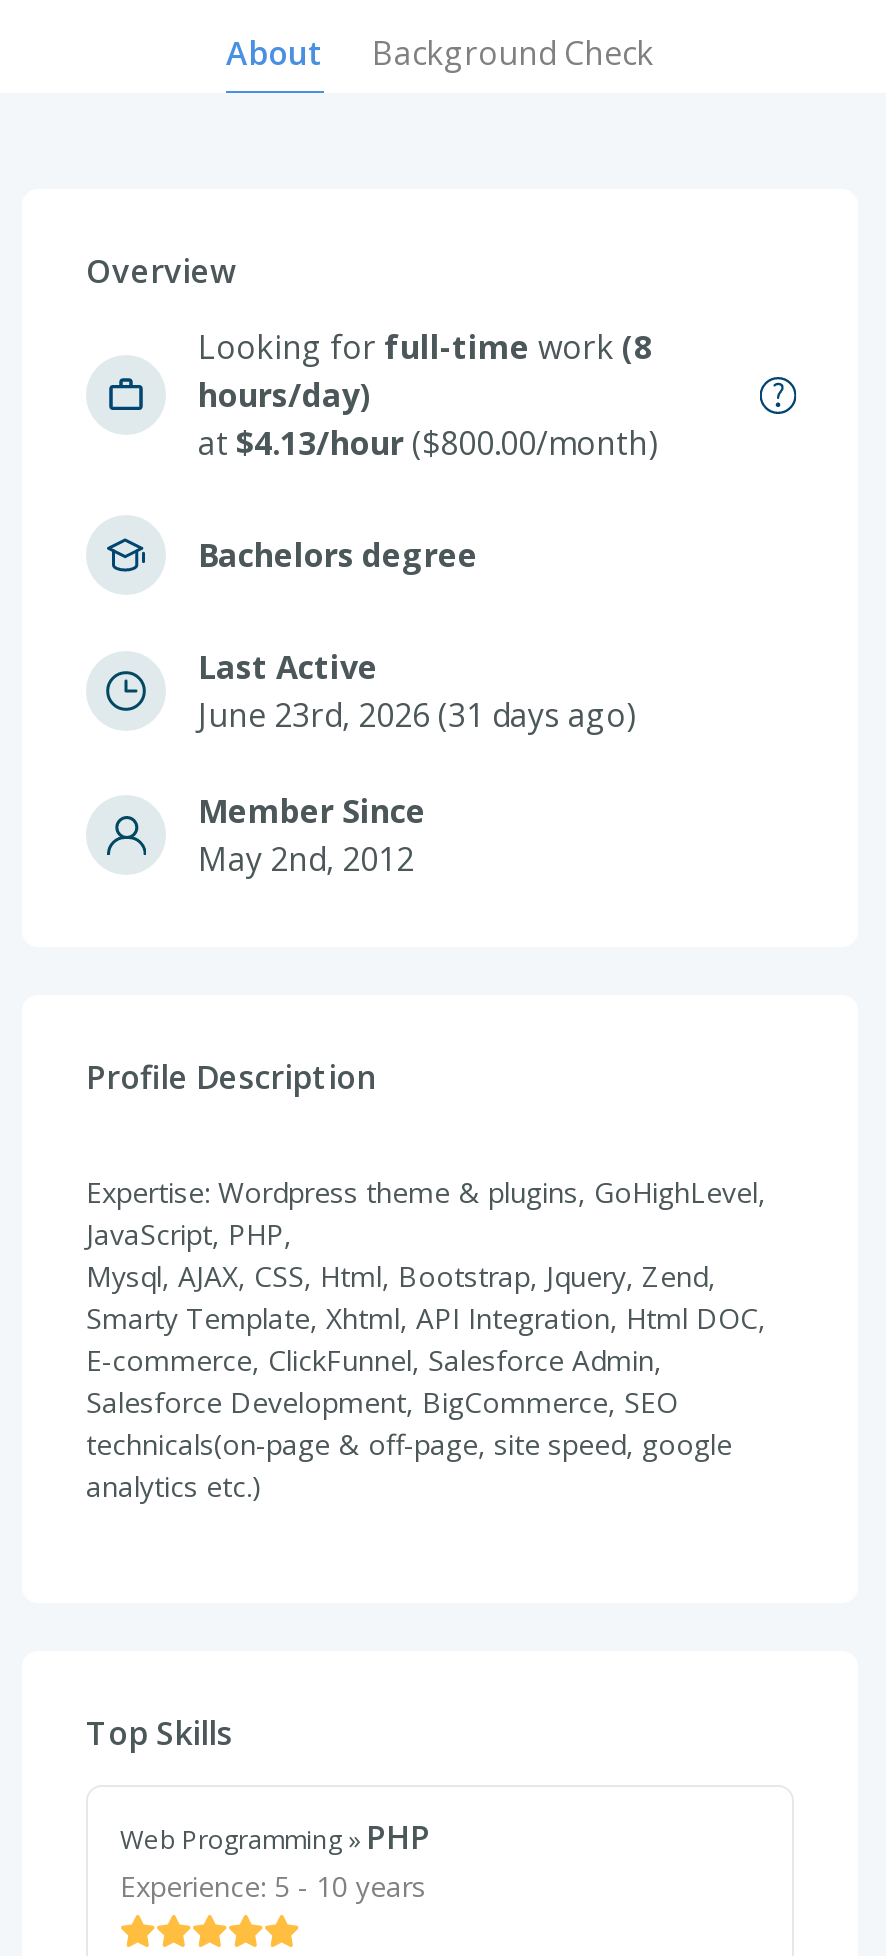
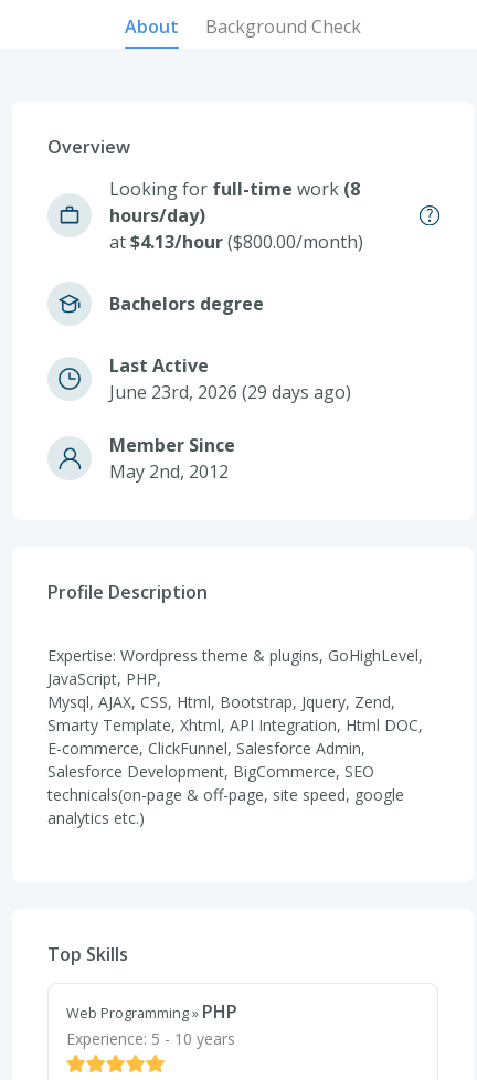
- June 23rd, 2026 (31 days ago)
+ June 23rd, 2026 (29 days ago)
